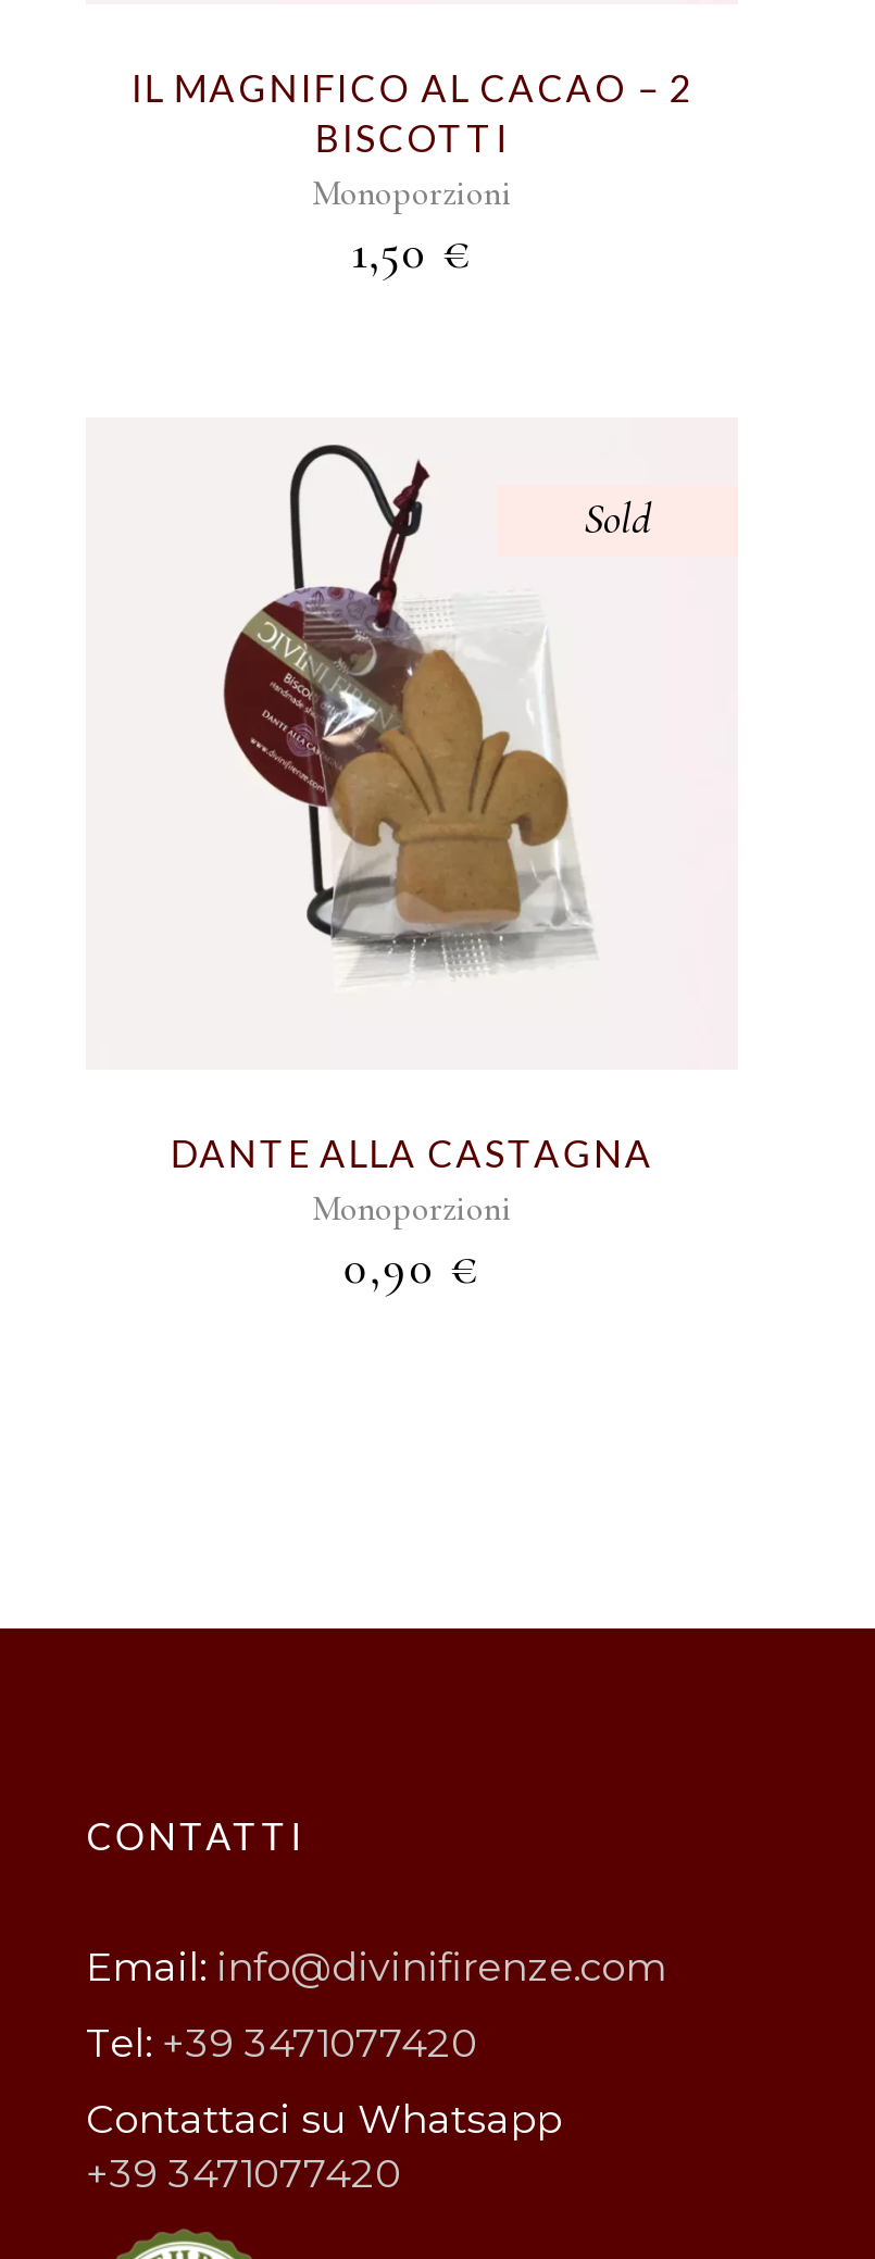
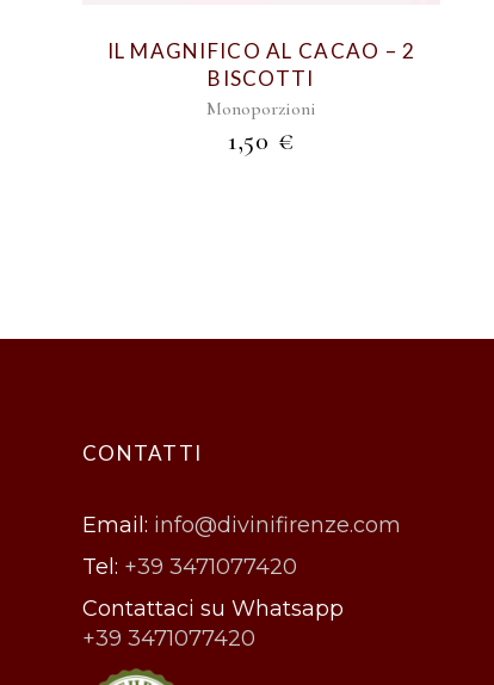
- [image]
- Sold

- DANTE ALLA CASTAGNA
- Monoporzioni
- 0,90 €
